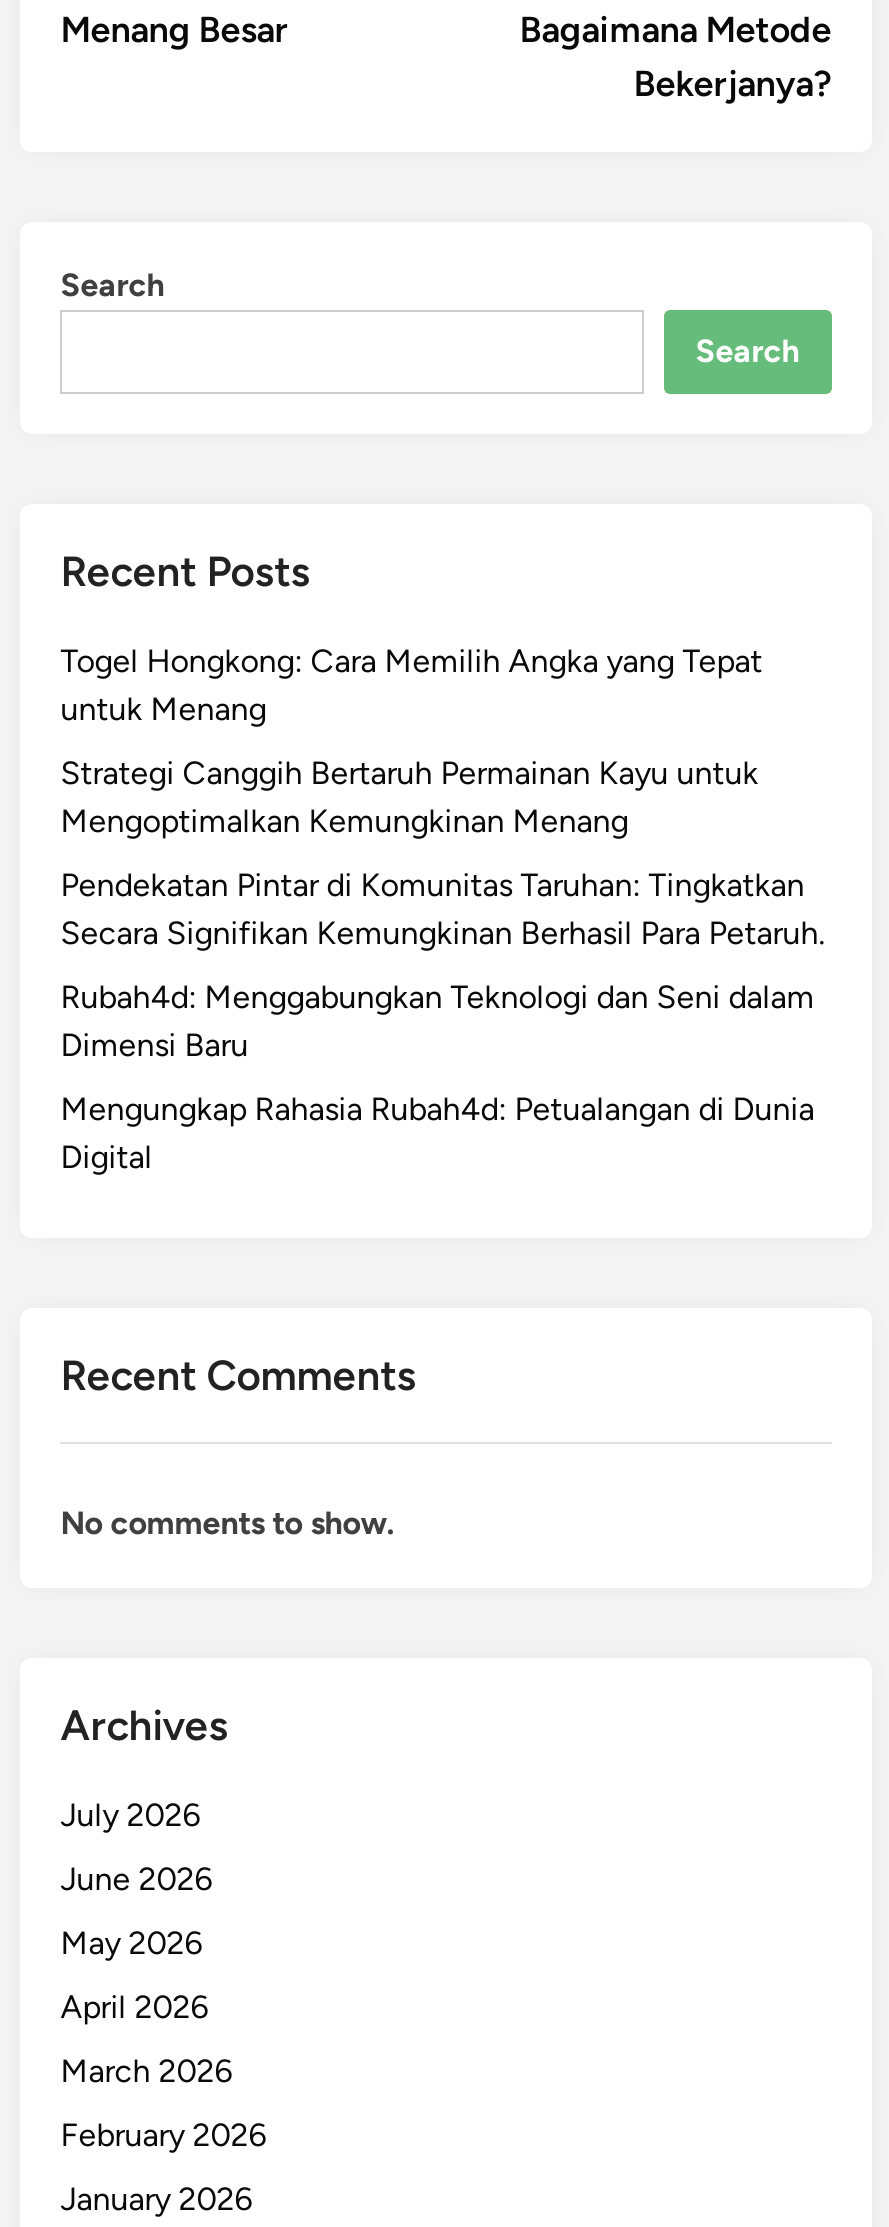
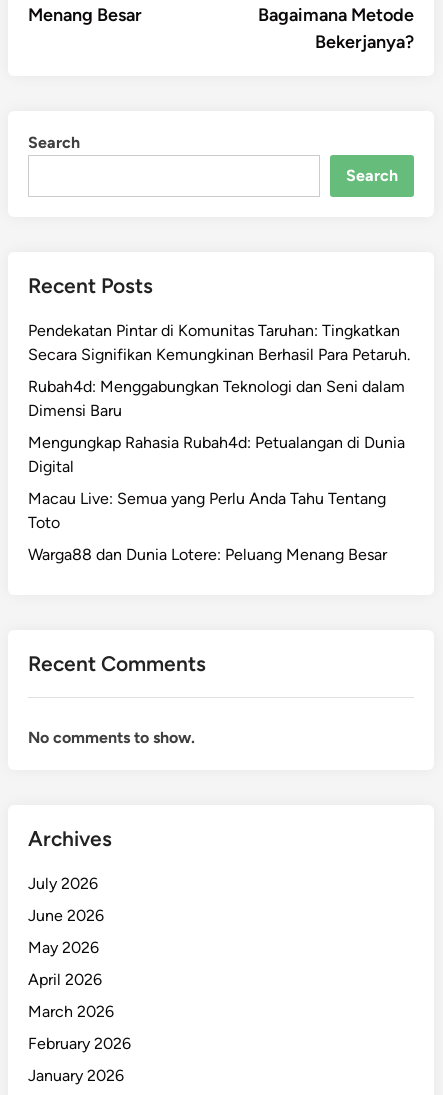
- Togel Hongkong: Cara Memilih Angka yang Tepat
- untuk Menang
- Strategi Canggih Bertaruh Permainan Kayu untuk
- Mengoptimalkan Kemungkinan Menang

moved up: Pendekatan Pintar di Komunitas Taruhan: Tingkatkan | Secara Signifikan Kemungkinan Berhasil Para Petaruh. | Rubah4d: Menggabungkan Teknologi dan Seni dalam | Dimensi Baru | Mengungkap Rahasia Rubah4d: Petualangan di Dunia | Digital

+ Macau Live: Semua yang Perlu Anda Tahu Tentang
+ Toto
+ Warga88 dan Dunia Lotere: Peluang Menang Besar
